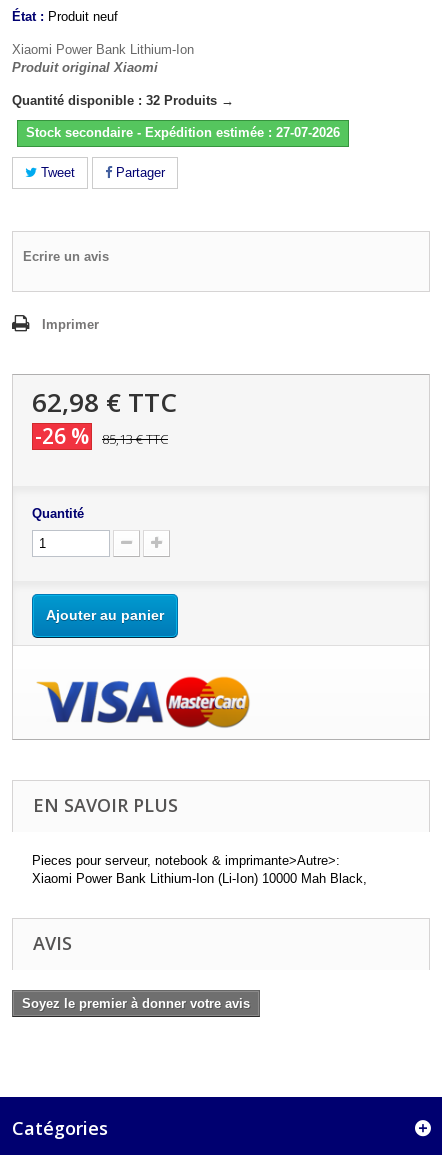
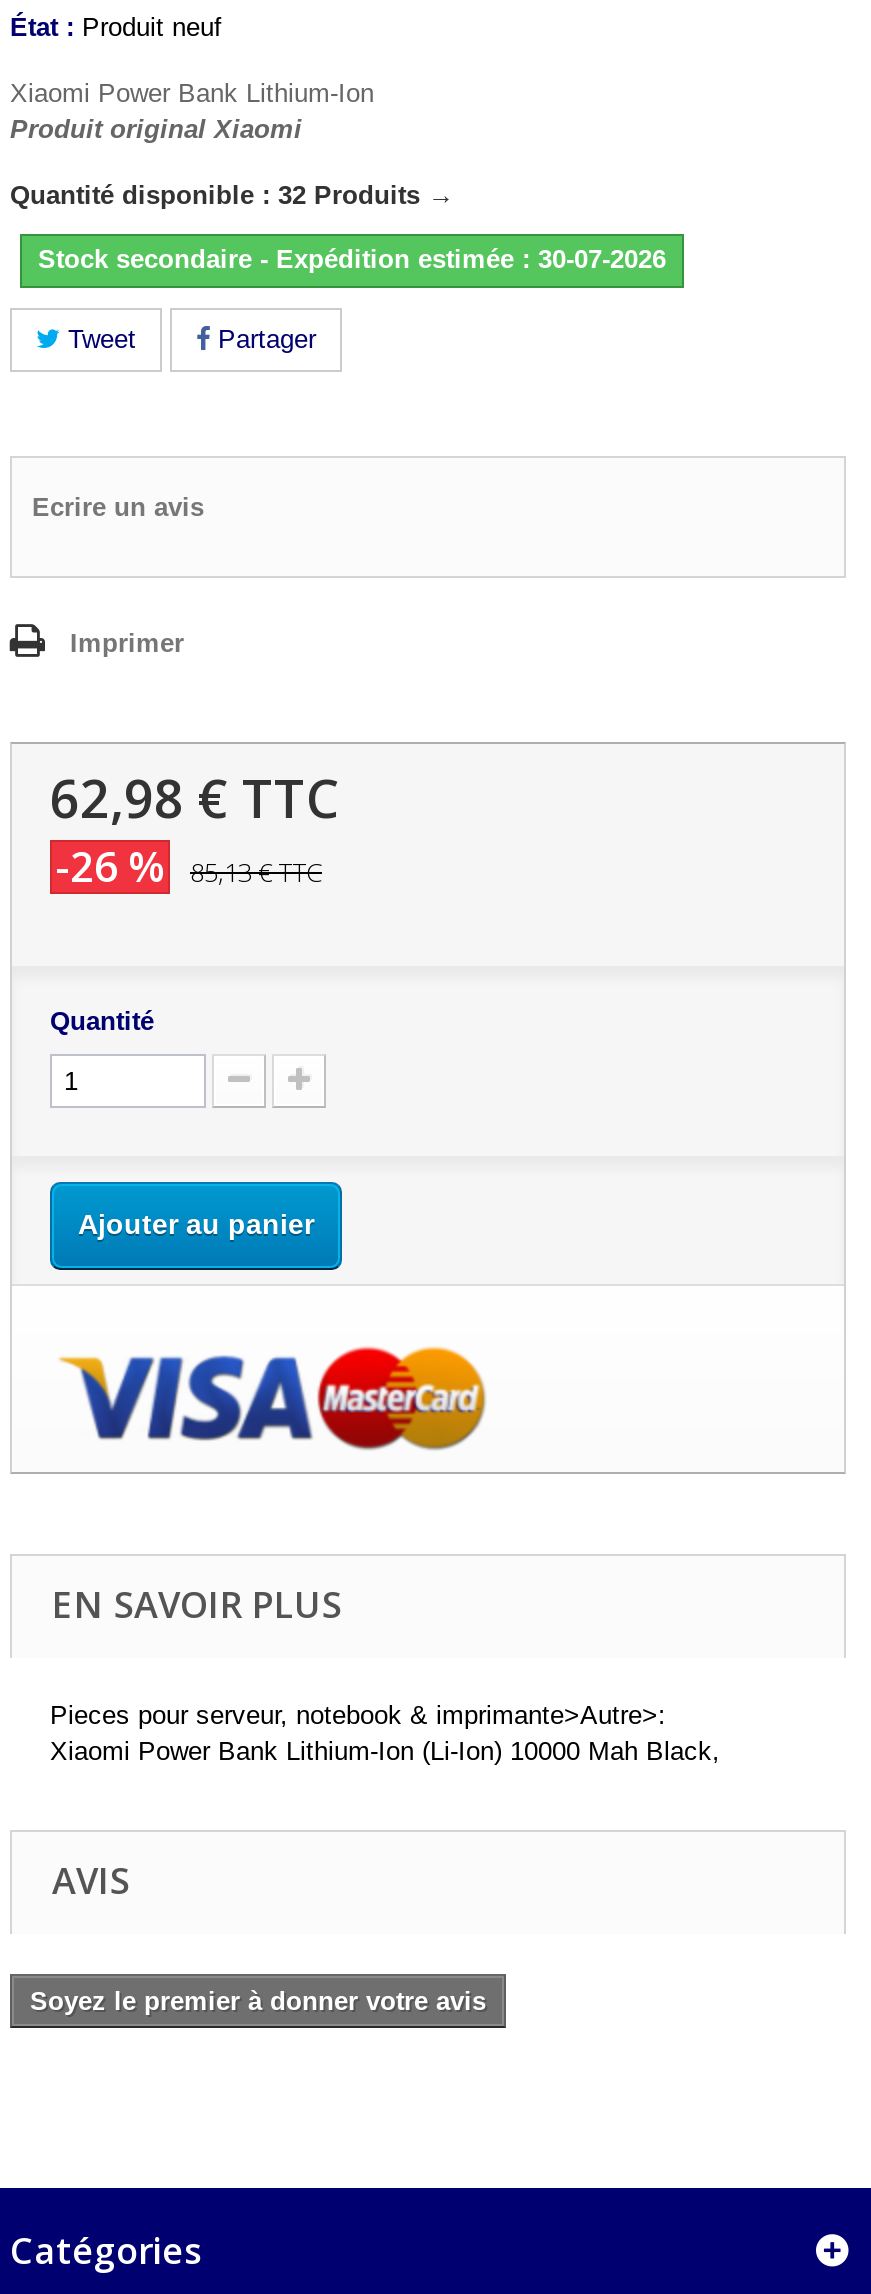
- Stock secondaire - Expédition estimée : 27-07-2026
+ Stock secondaire - Expédition estimée : 30-07-2026
